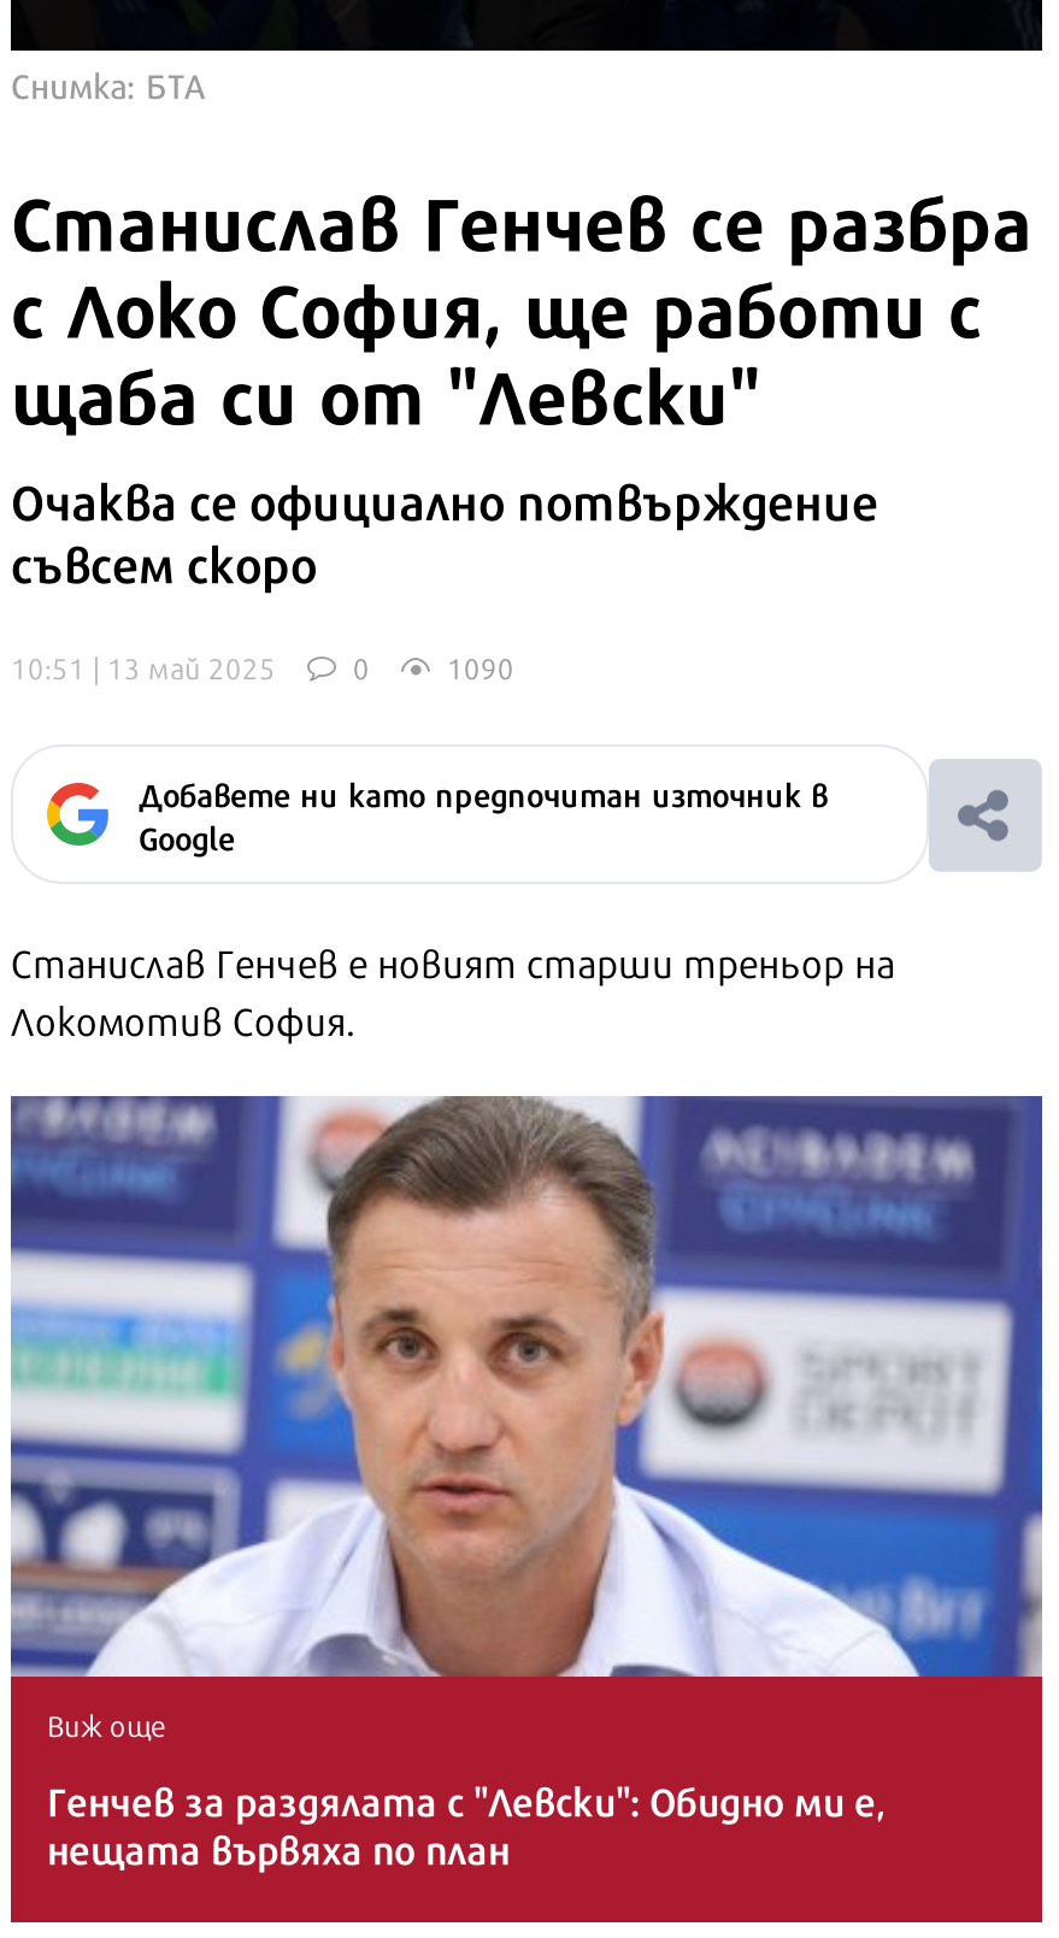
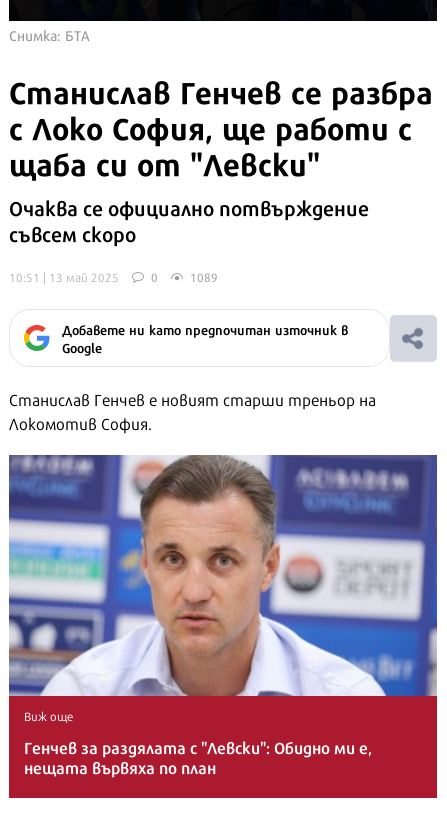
- 1090
+ 1089
